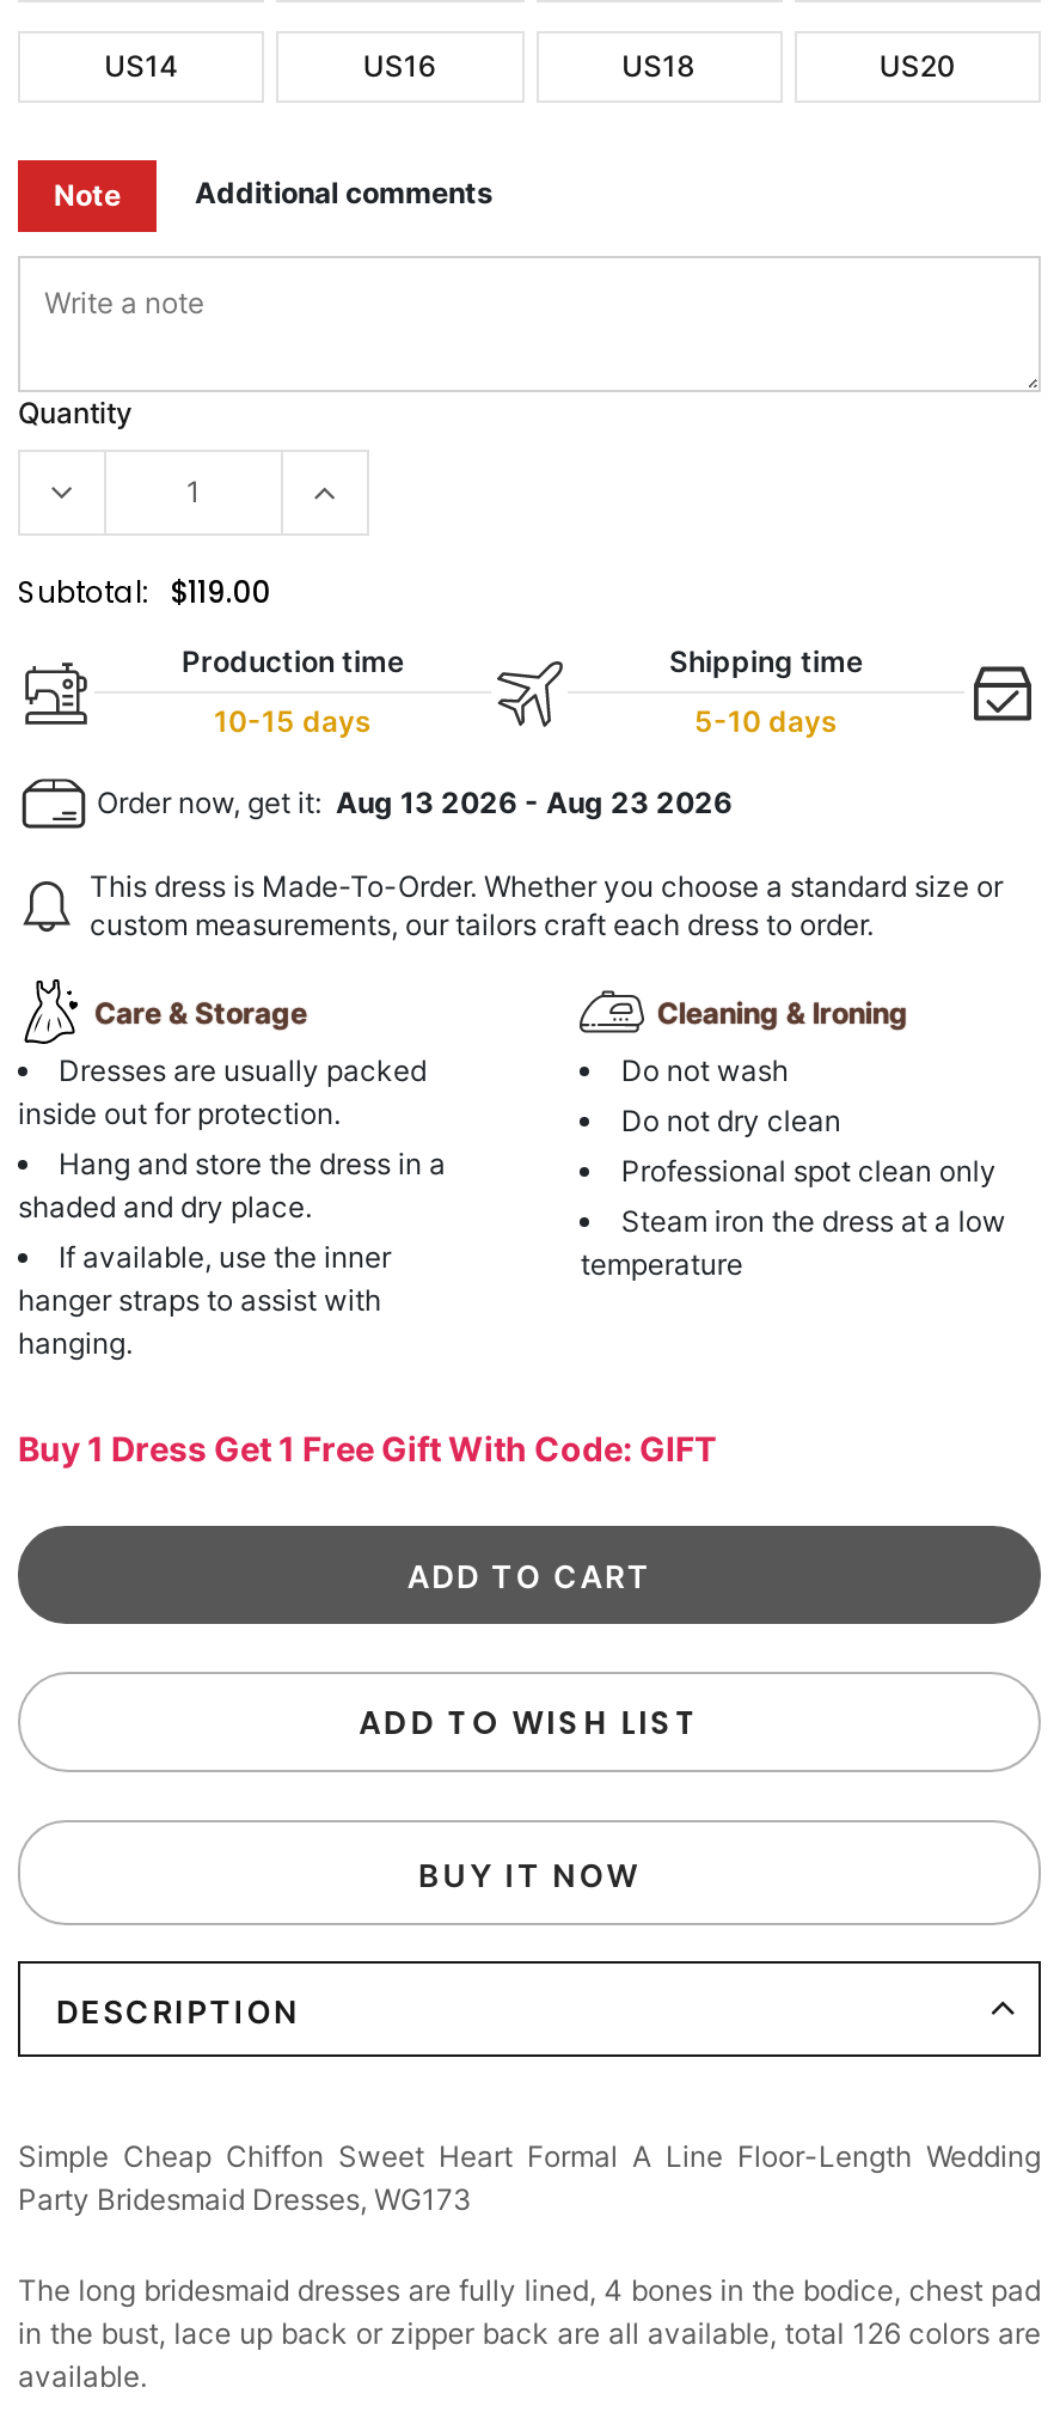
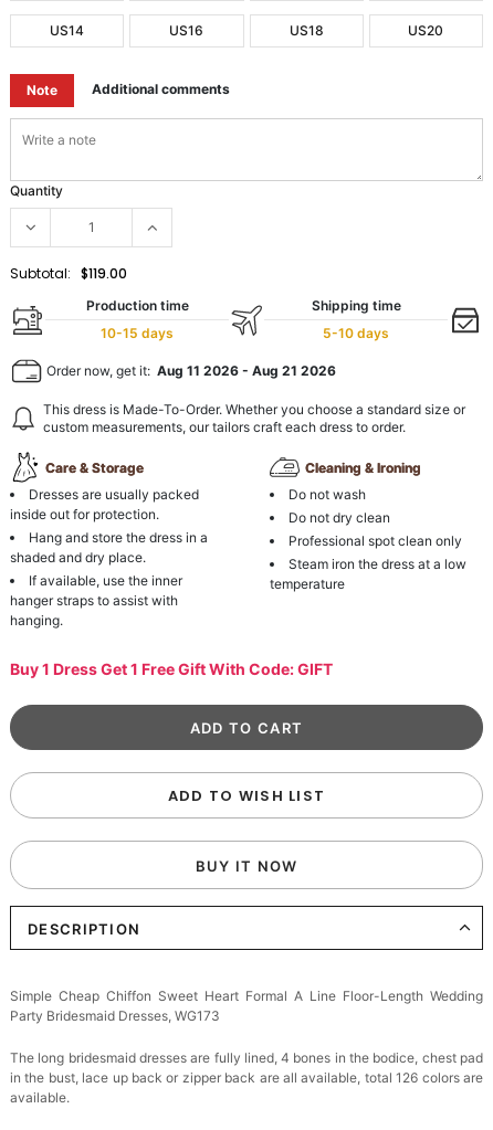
- Order now, get it: Aug 13 2026 - Aug 23 2026
+ Order now, get it: Aug 11 2026 - Aug 21 2026
